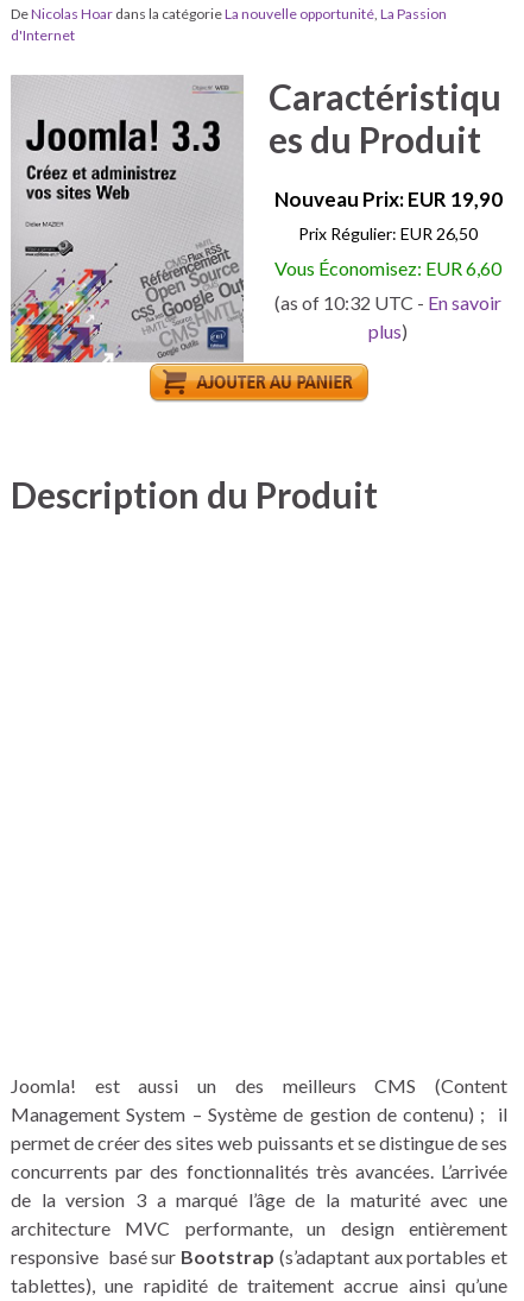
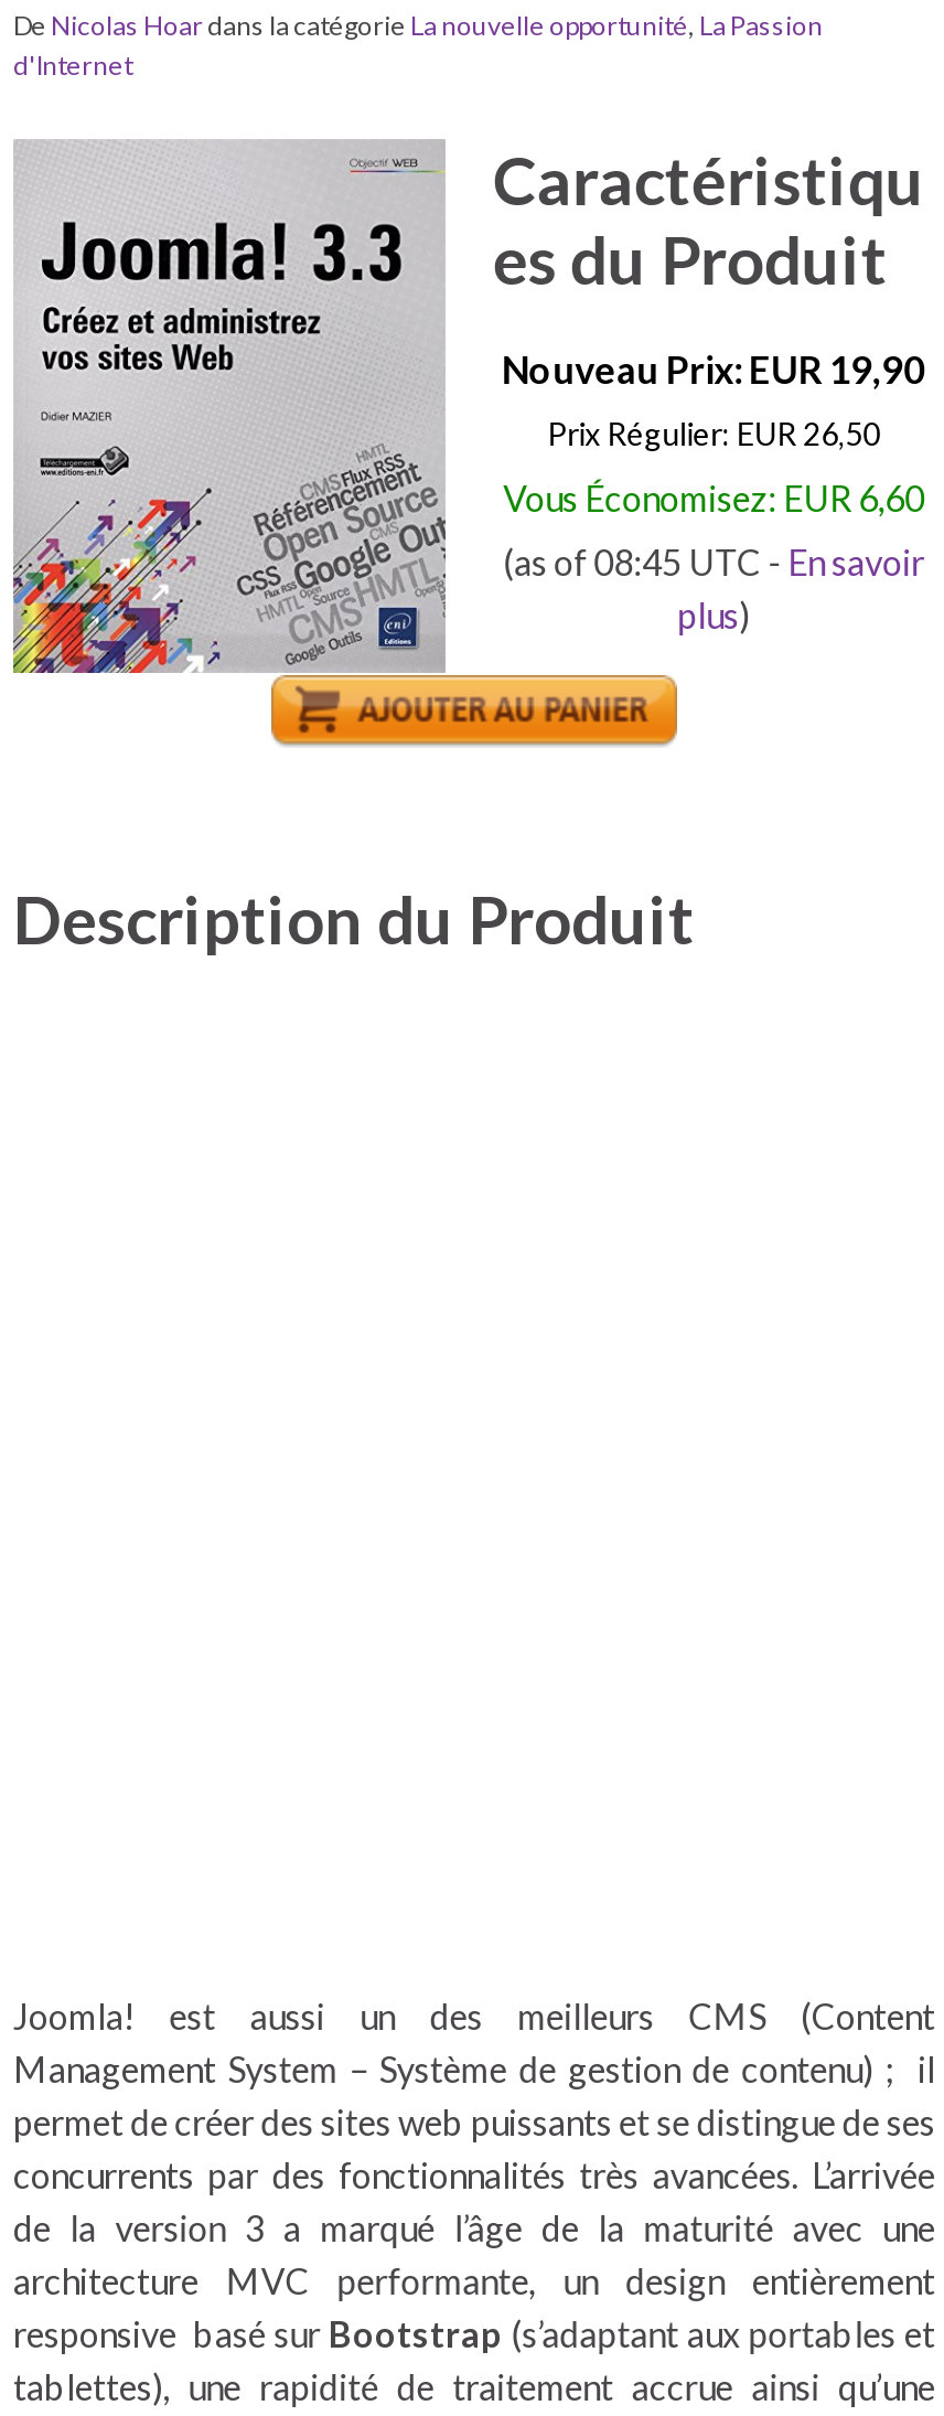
- (as of 10:32 UTC - En savoir
+ (as of 08:45 UTC - En savoir
